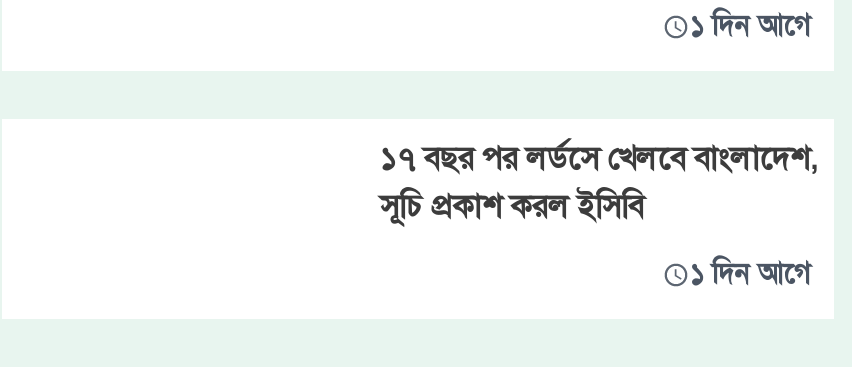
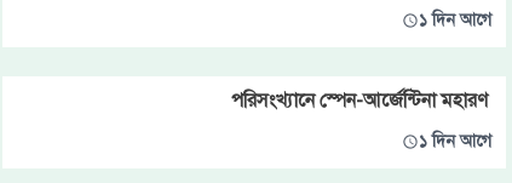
- ১৭ বছর পর লর্ডসে খেলবে বাংলাদেশ,
- সূচি প্রকাশ করল ইসিবি
+ পরিসংখ্যানে স্পেন-আর্জেন্টিনা মহারণ
